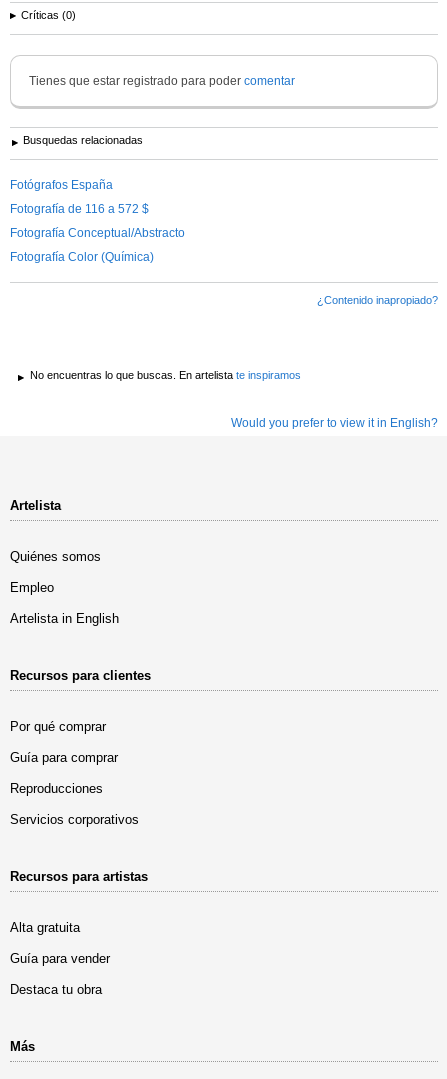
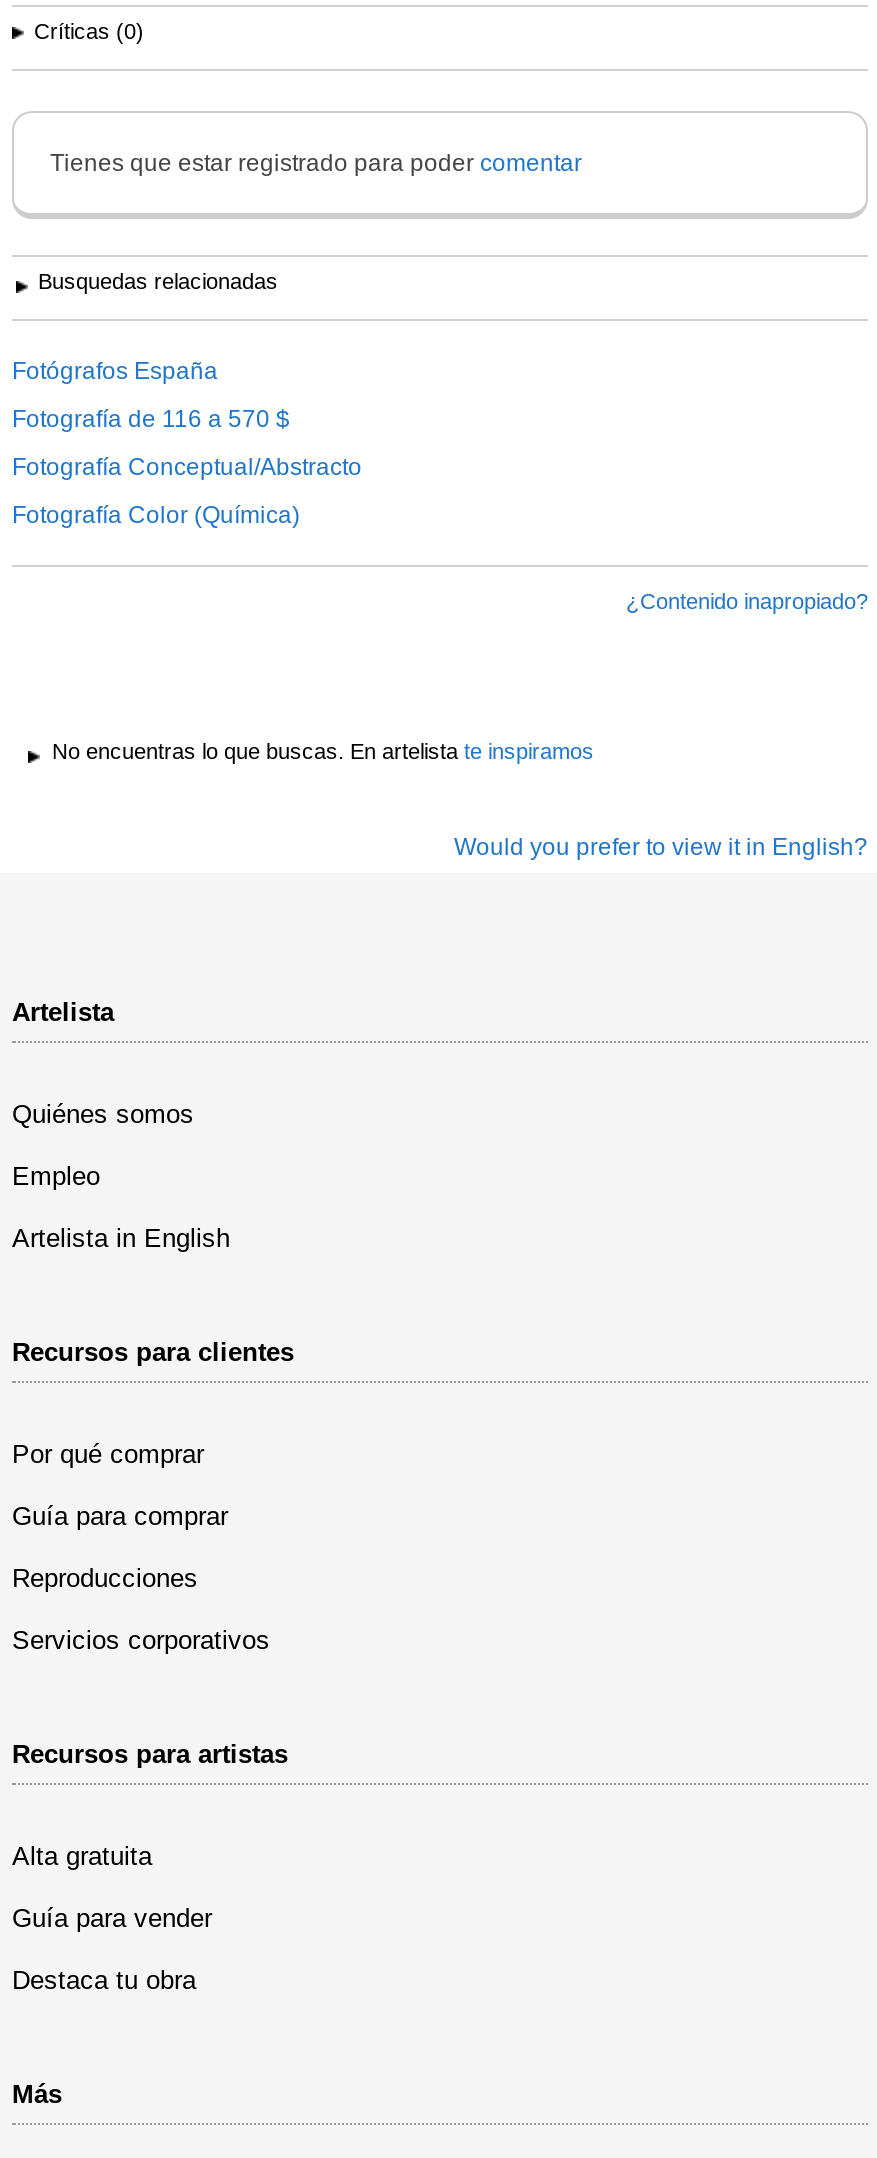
- Fotografía de 116 a 572 $
+ Fotografía de 116 a 570 $
